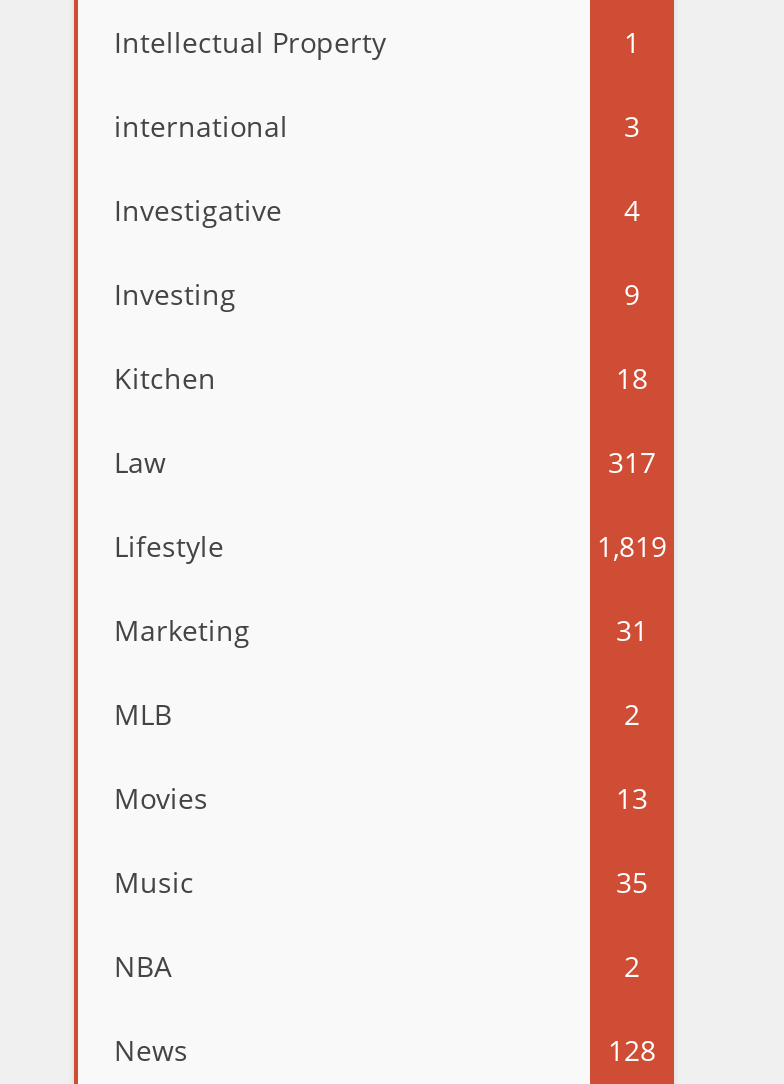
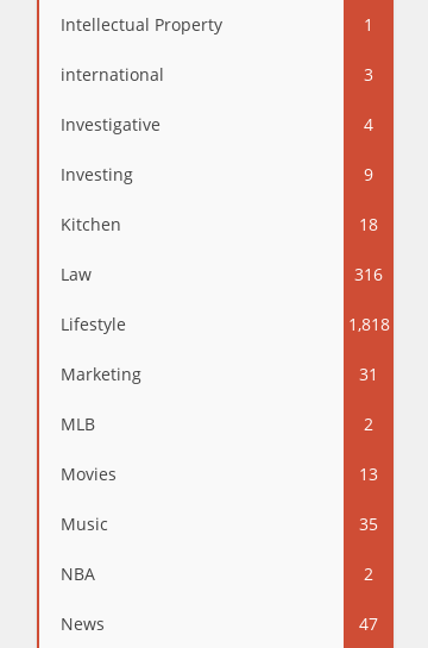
- 317
+ 316

- 1,819
+ 1,818

- 128
+ 47
